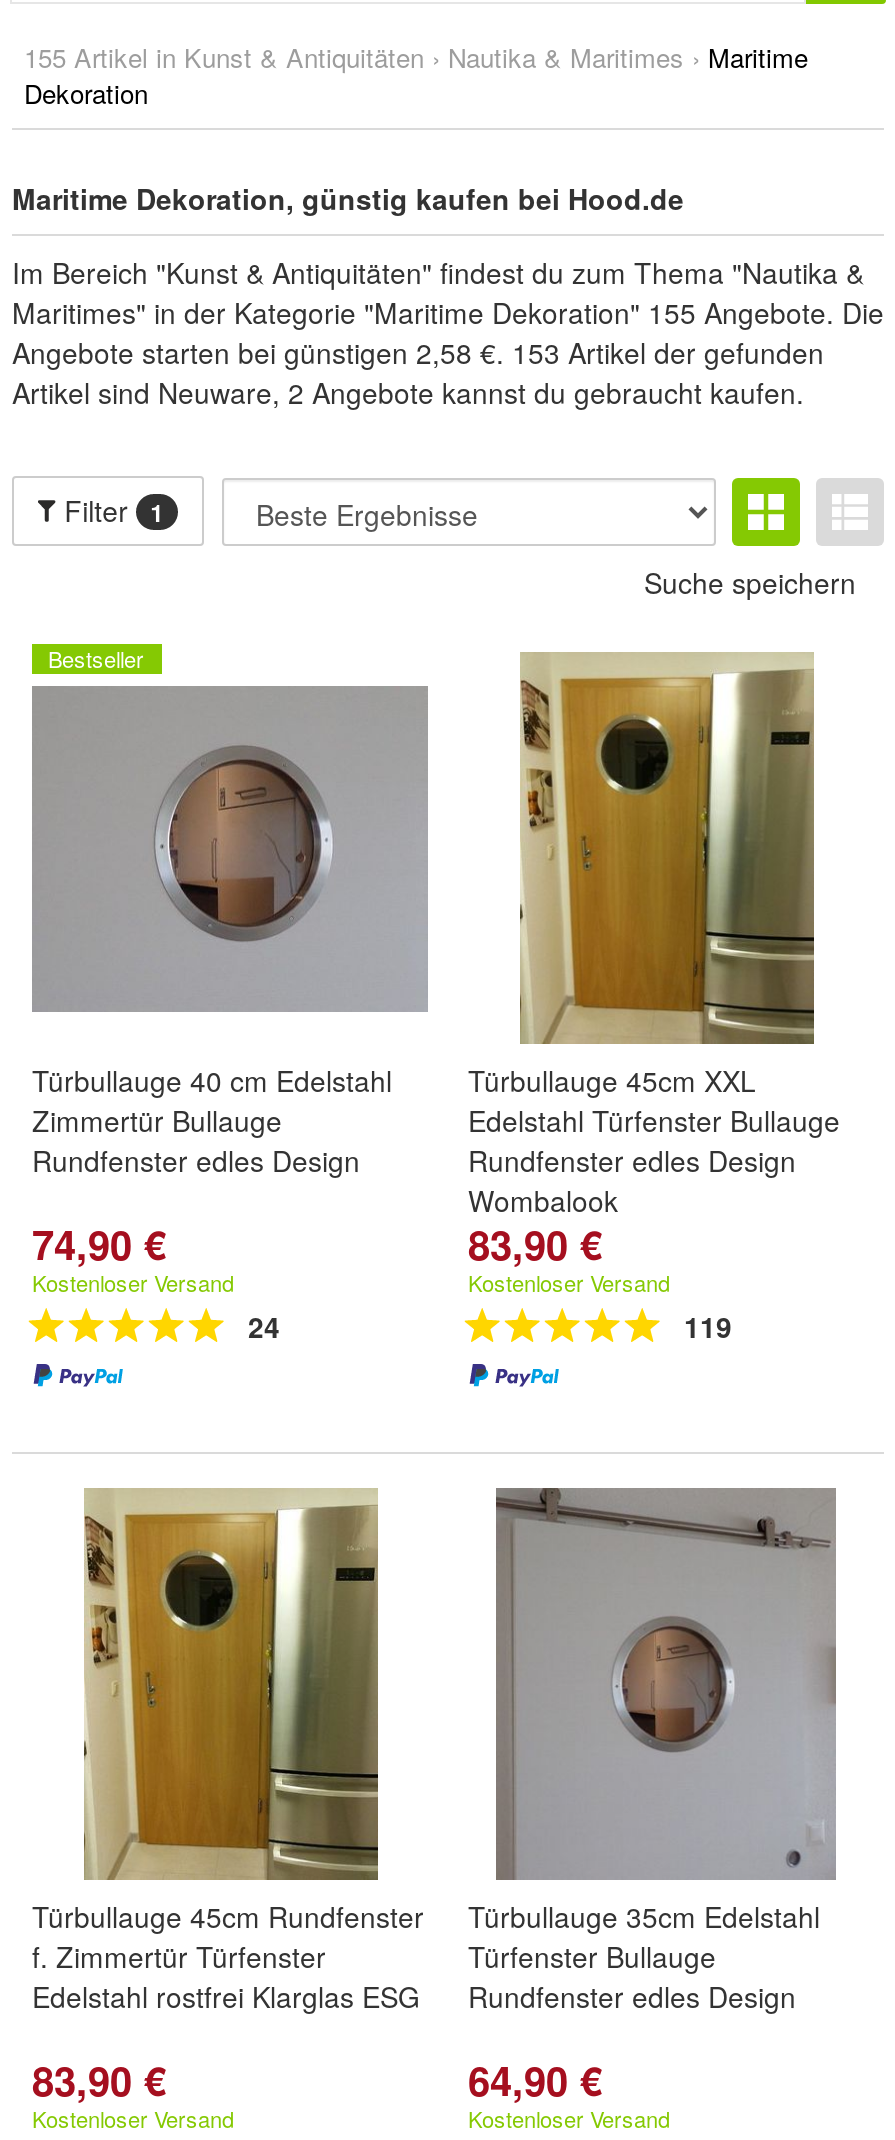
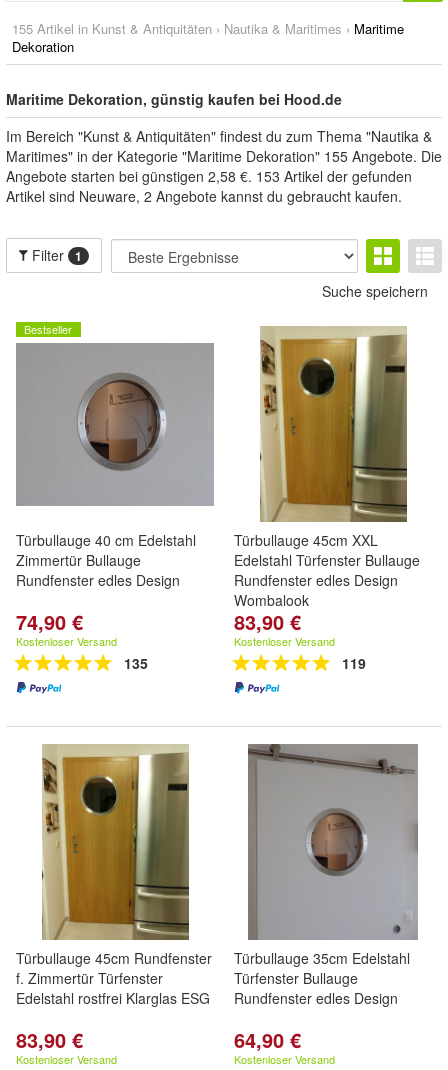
- 24
+ 135
